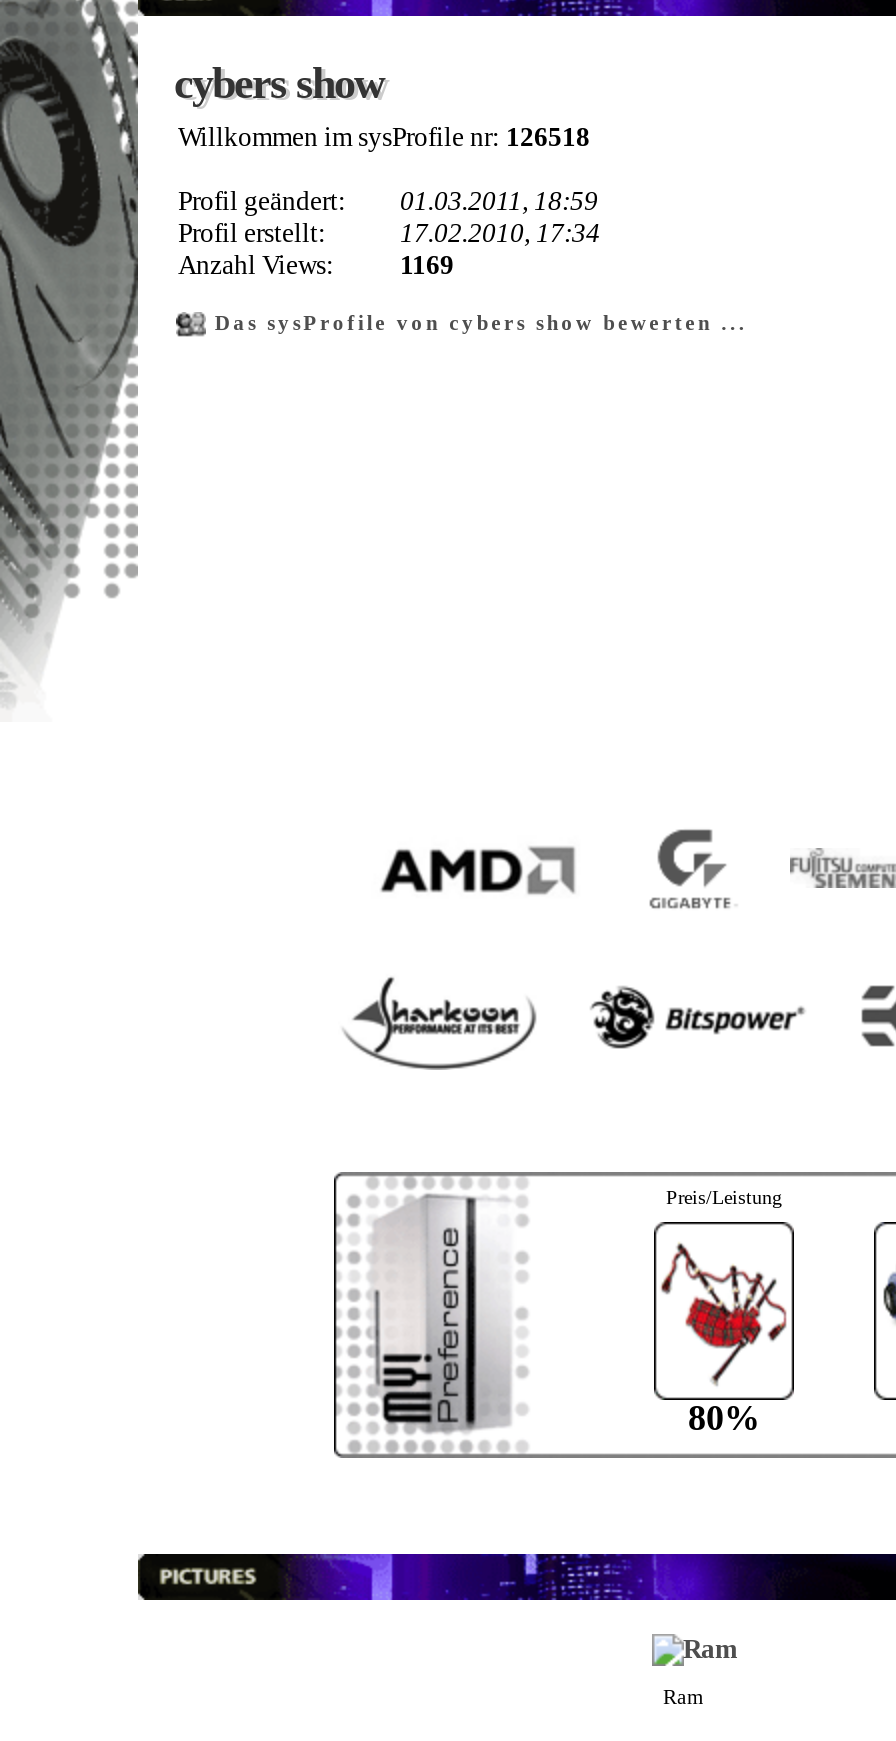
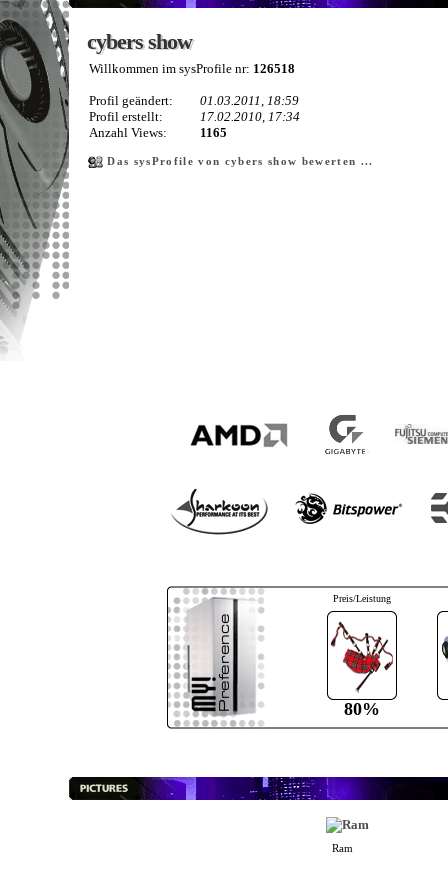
- 1169
+ 1165
